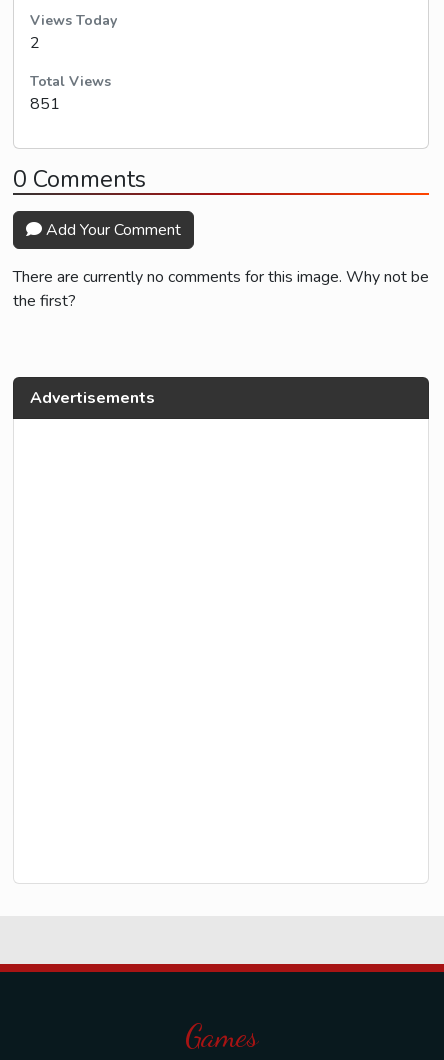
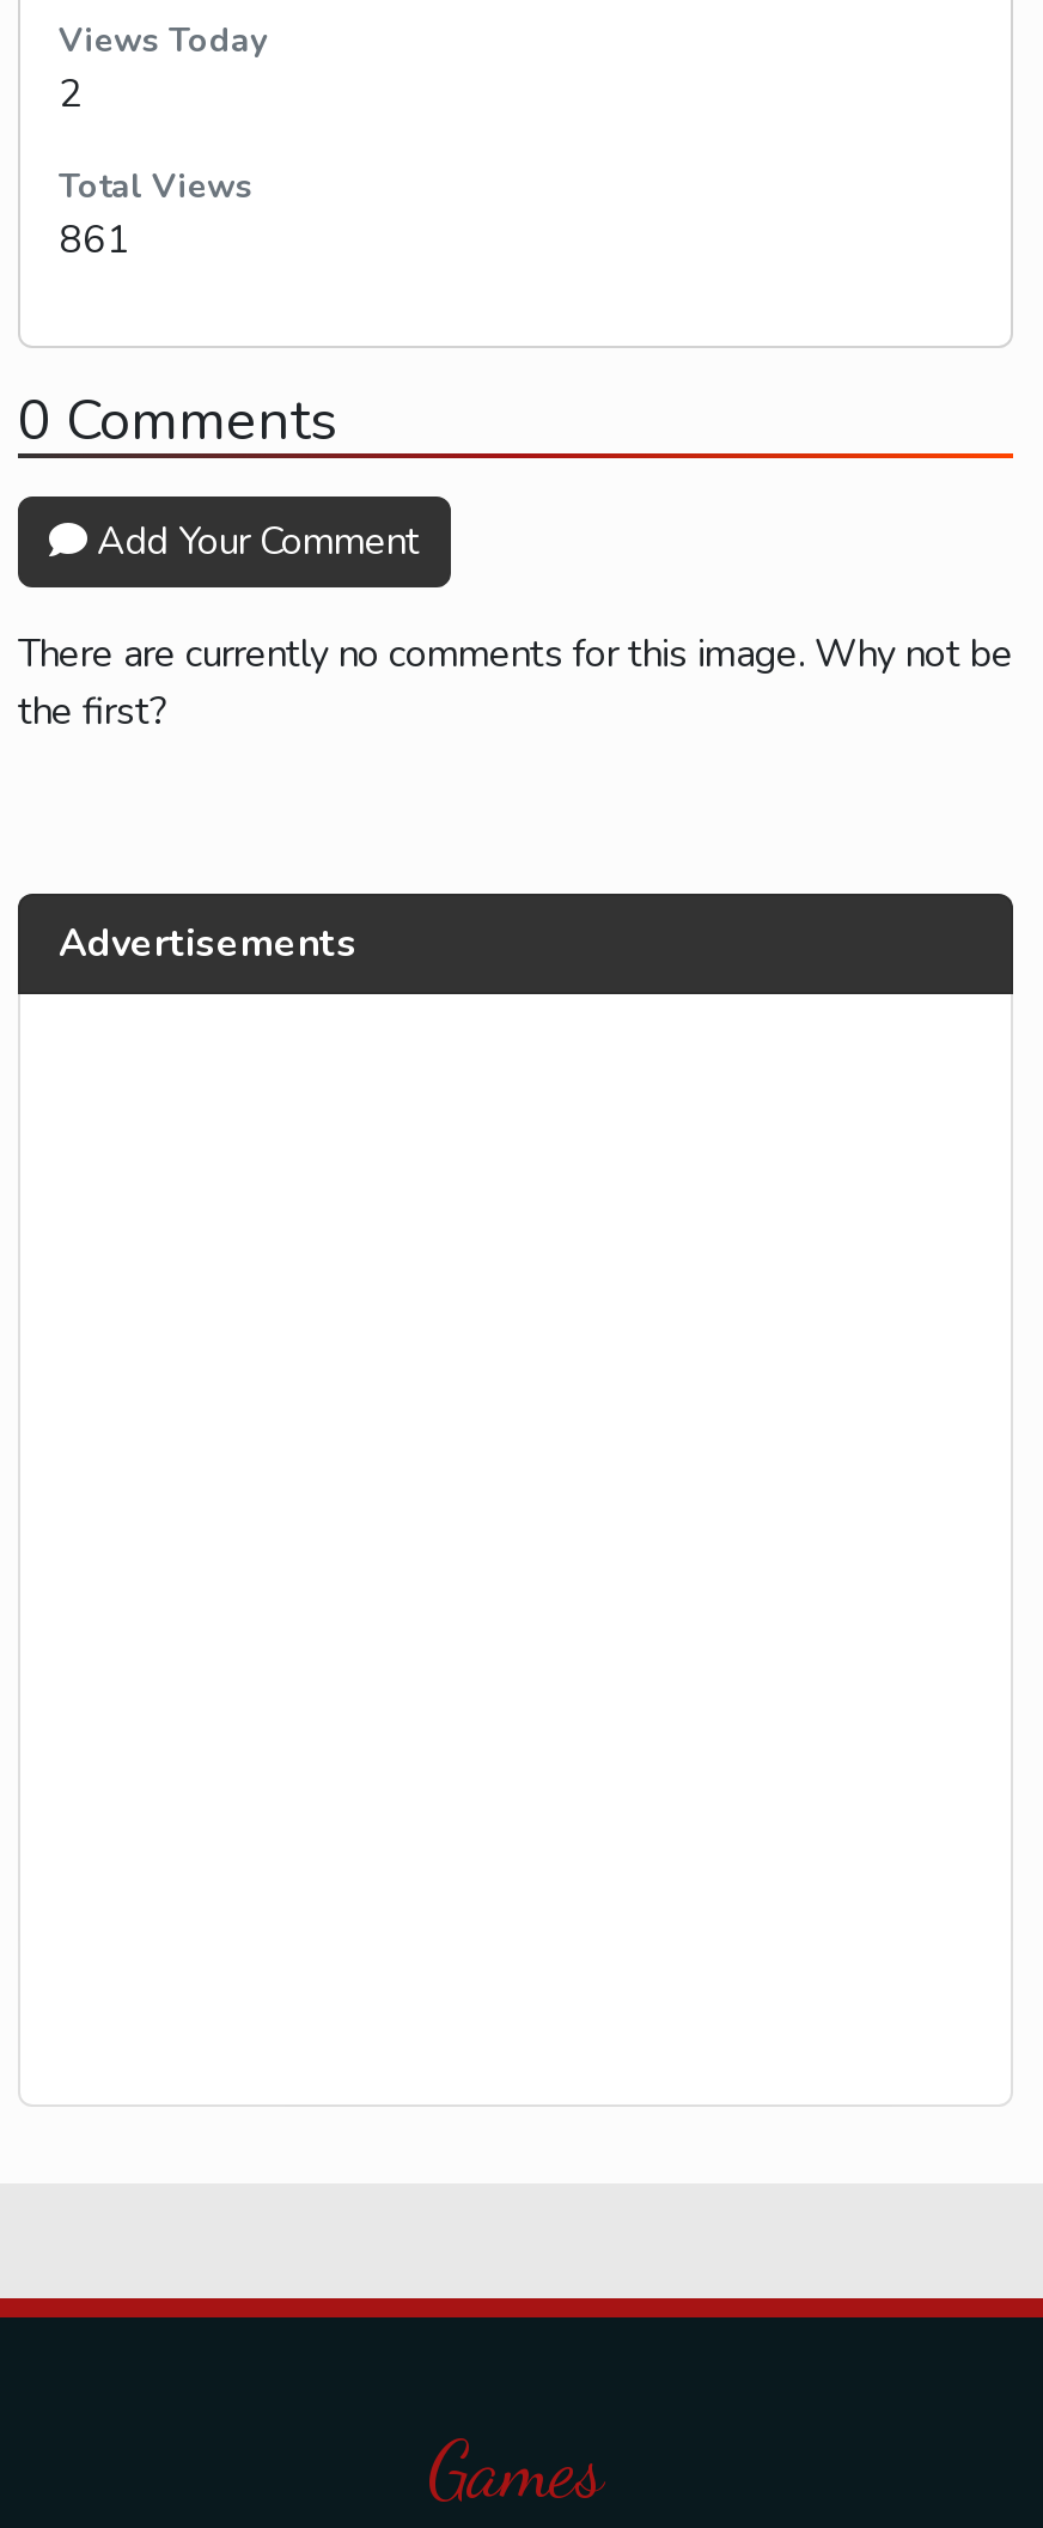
- 851
+ 861
